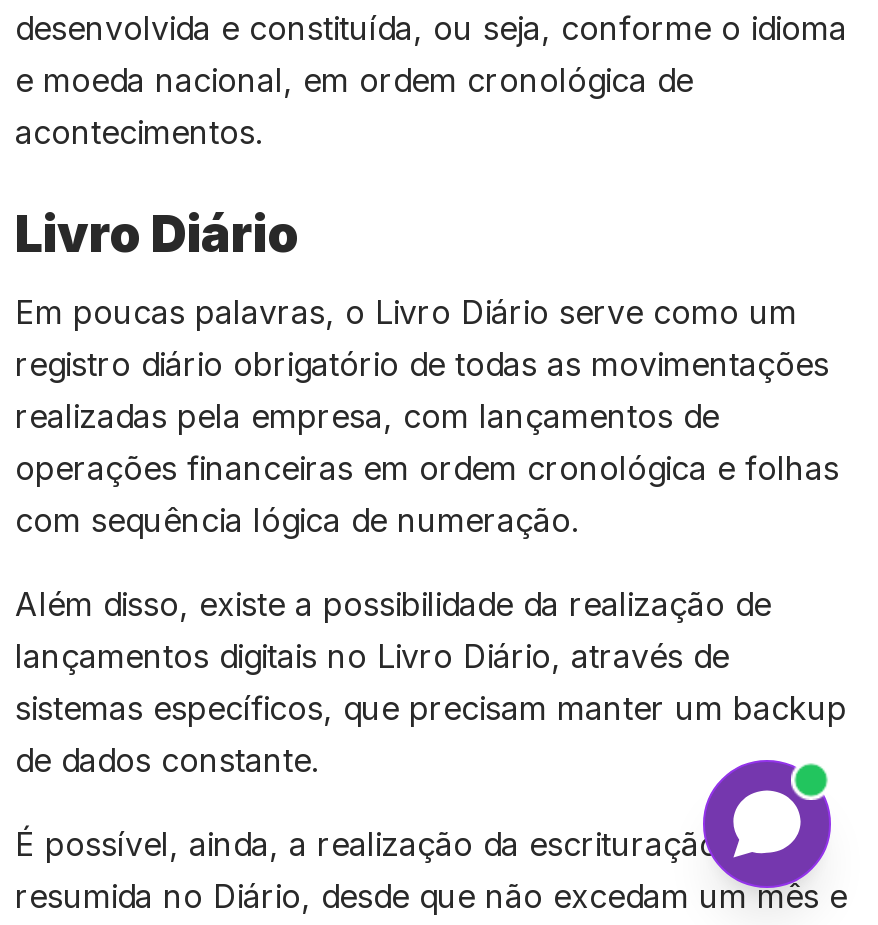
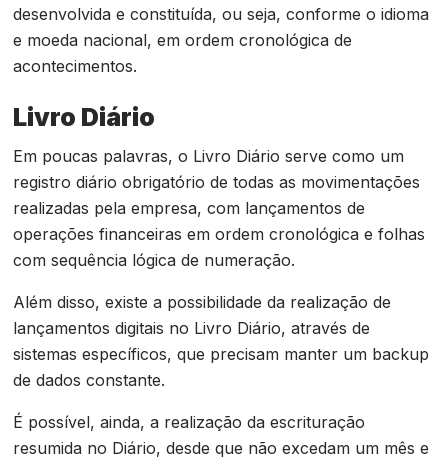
- [image]
